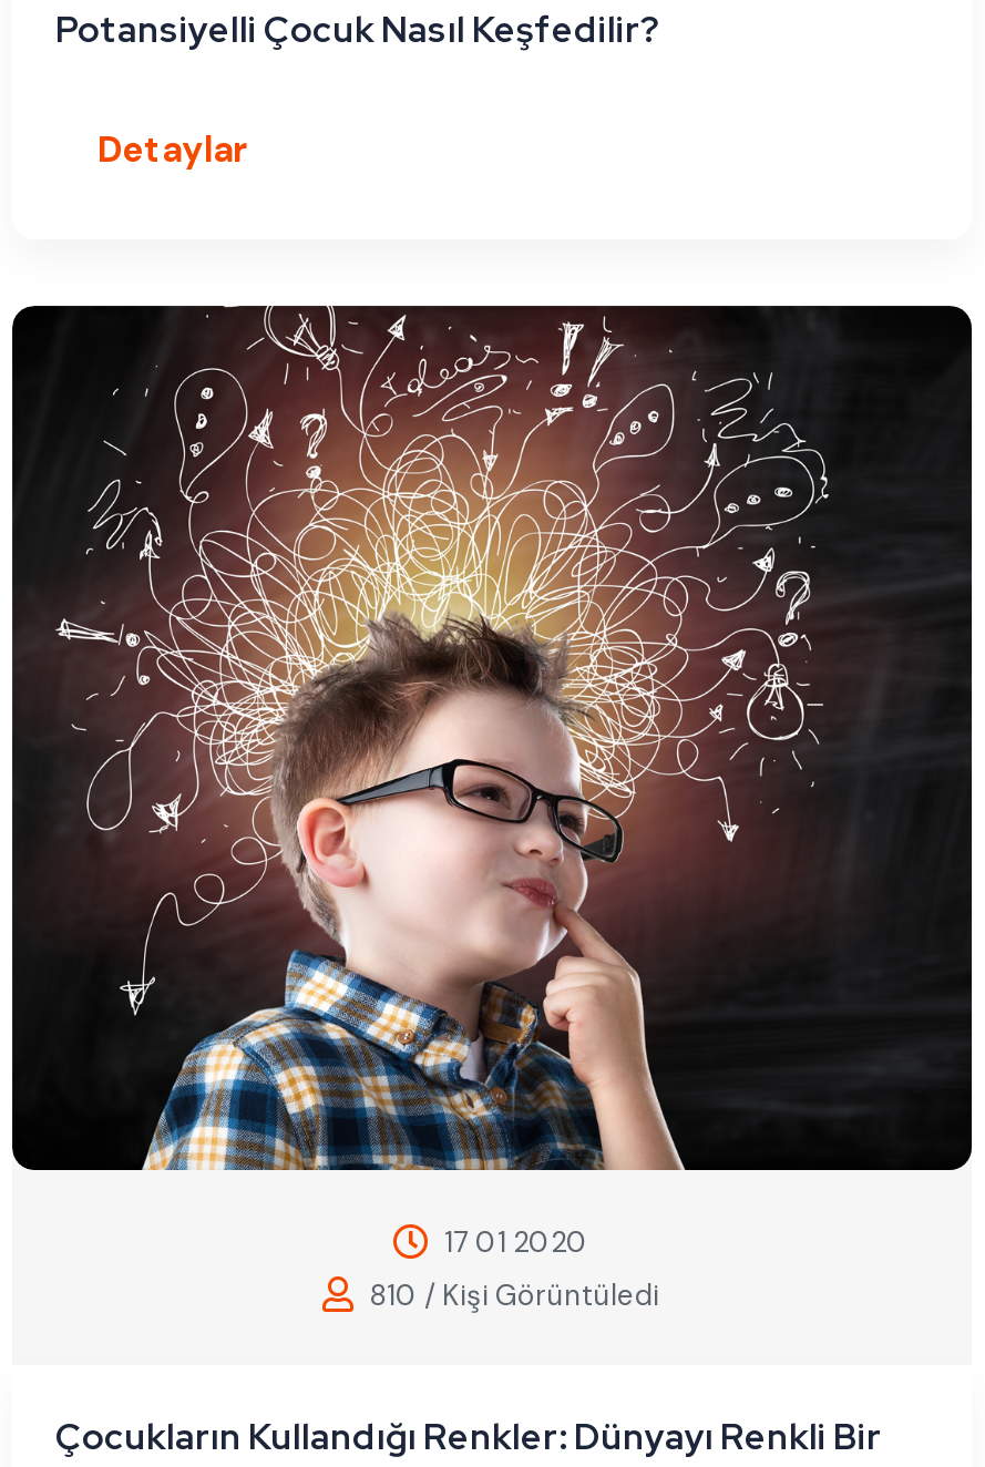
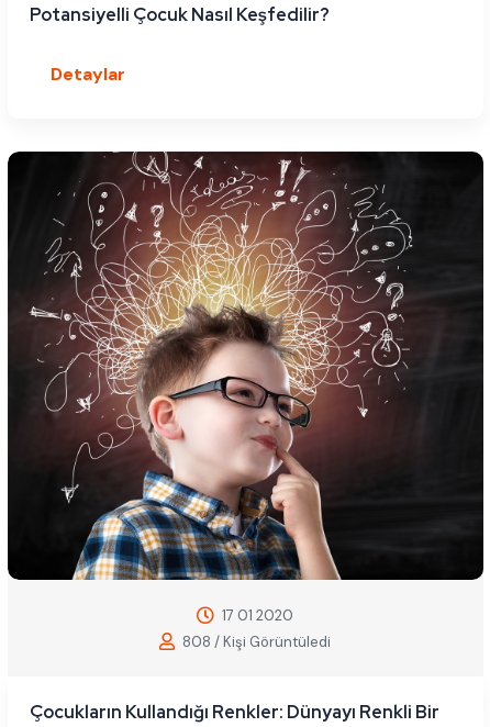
- 810 / Kişi Görüntüledi
+ 808 / Kişi Görüntüledi
